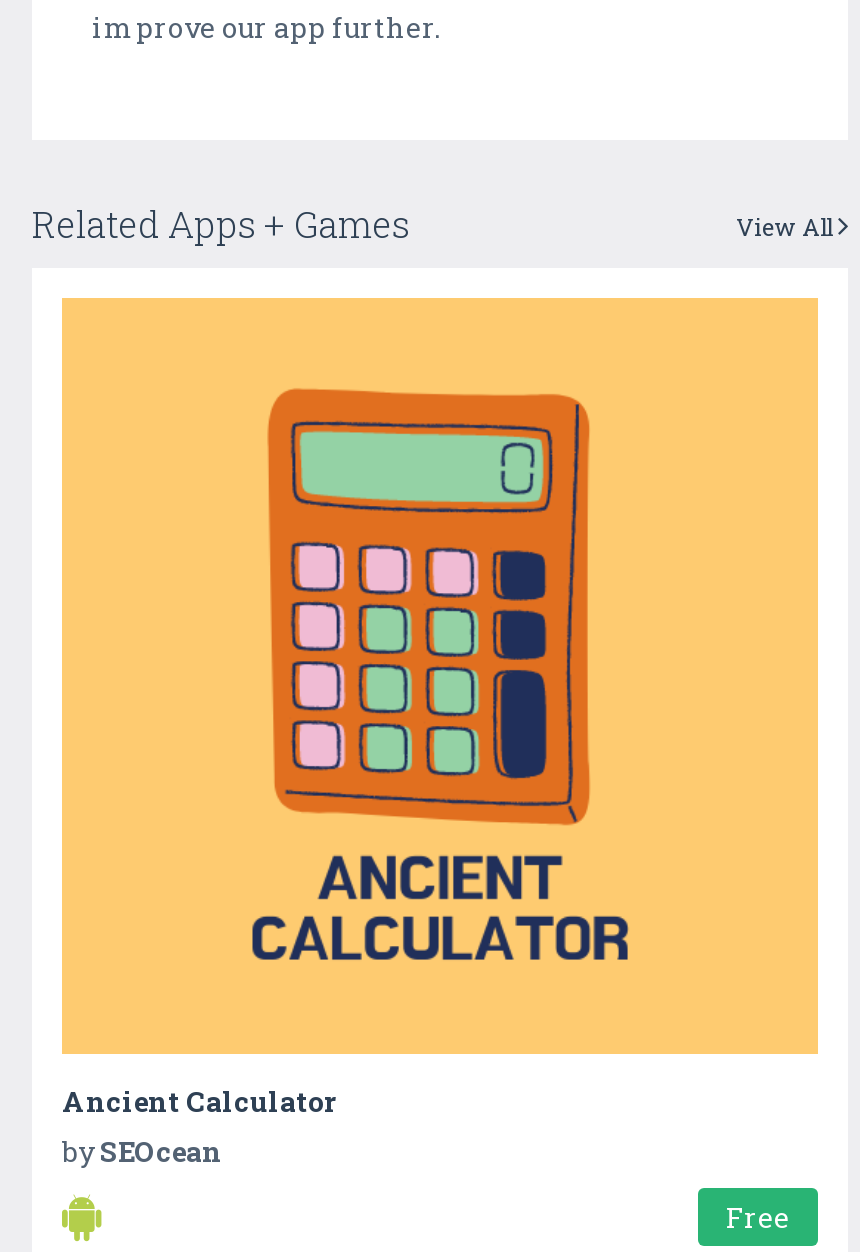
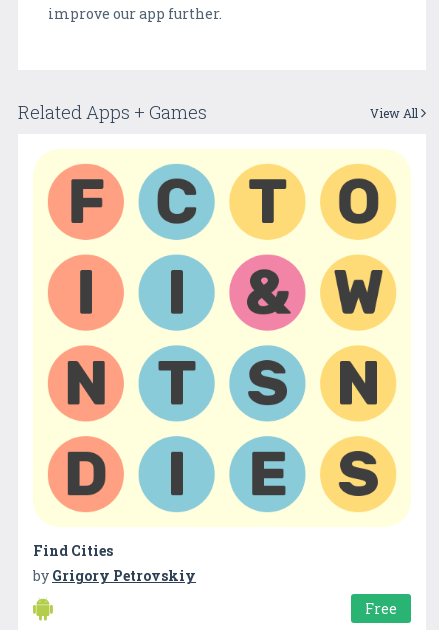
- [image]
- Ancient Calculator
- bySEOcean
+ [image]
+ Find Cities
+ byGrigory Petrovskiy
